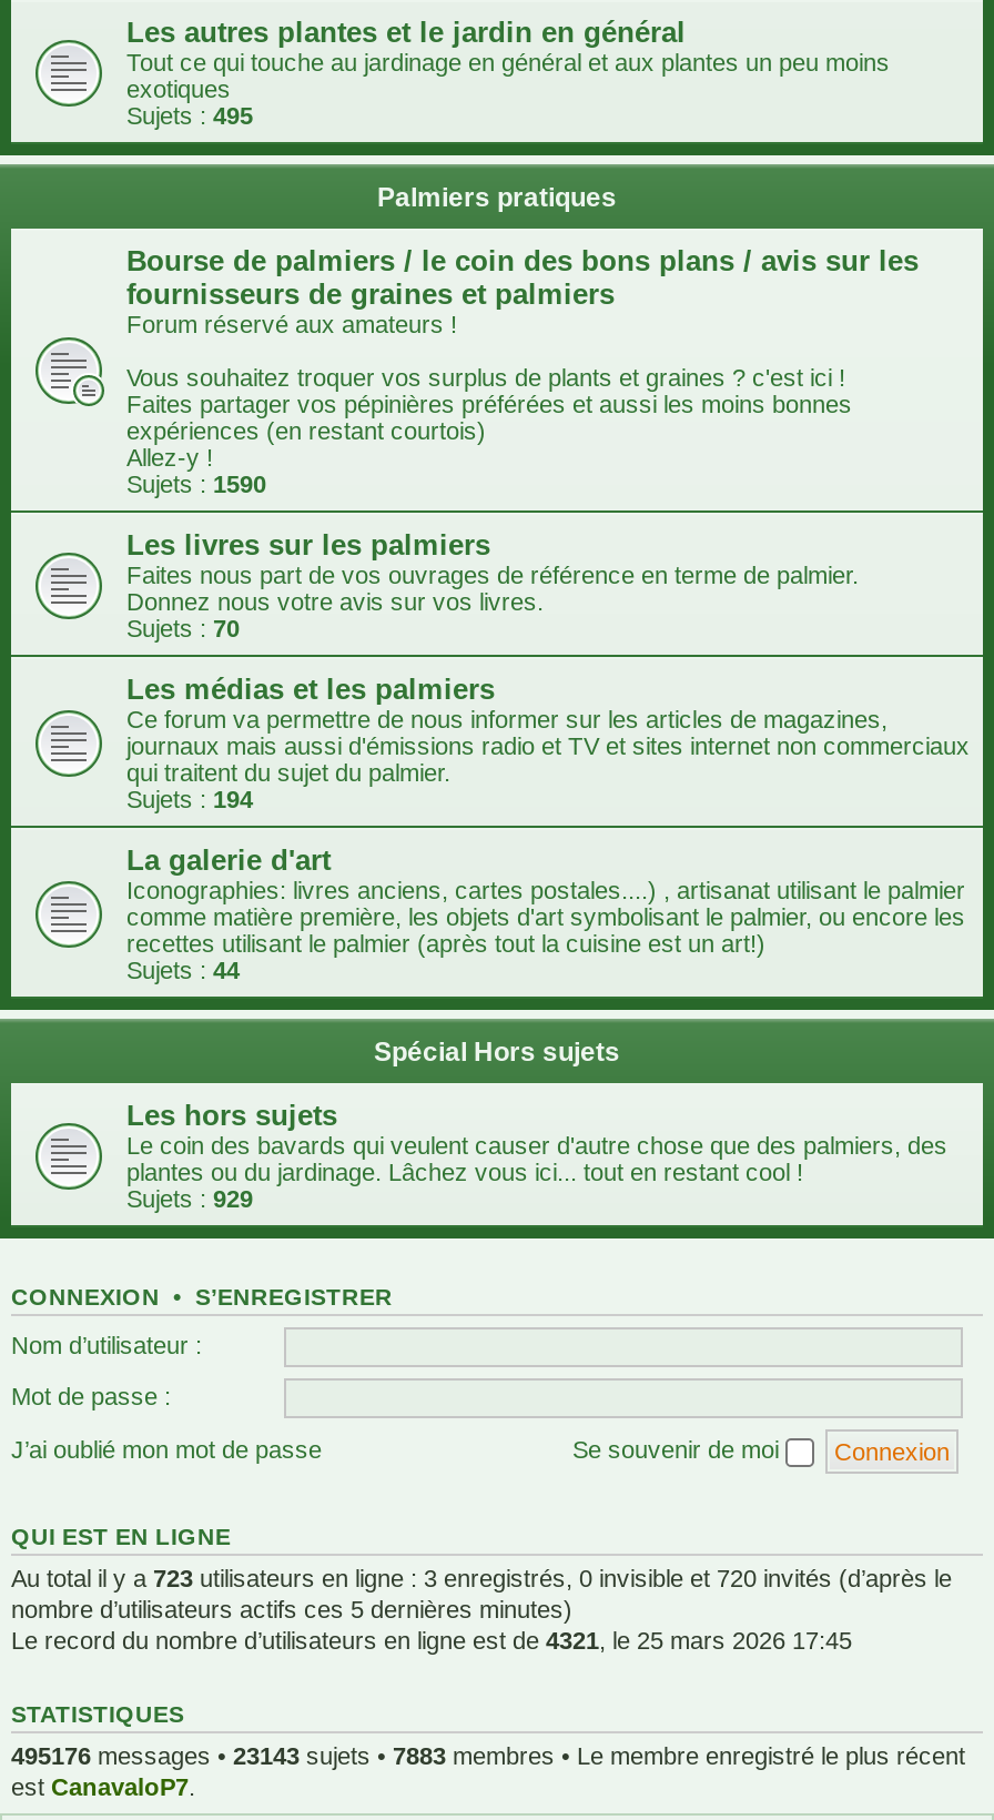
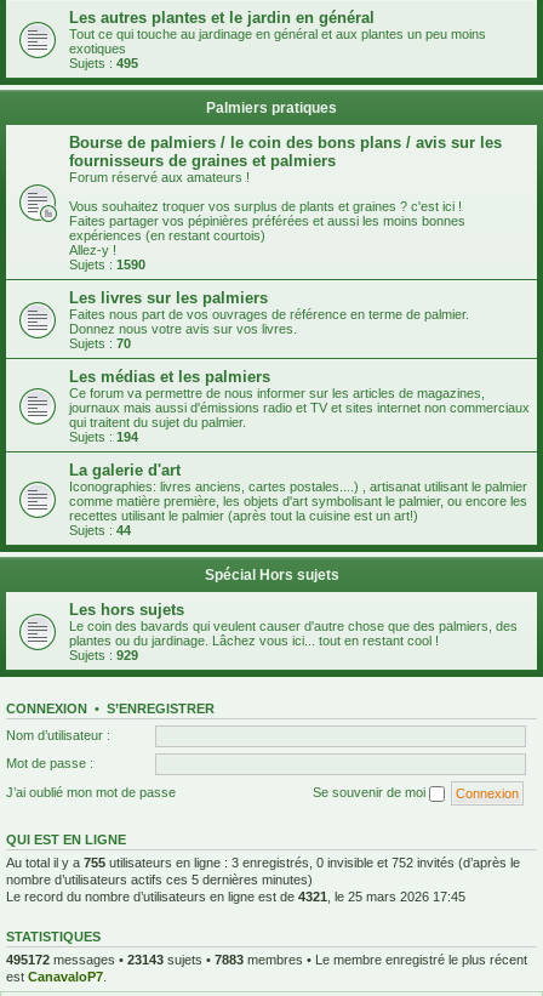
- Au total il y a 723 utilisateurs en ligne : 3 enregistrés, 0 invisible et 720 invités (d’après le
+ Au total il y a 755 utilisateurs en ligne : 3 enregistrés, 0 invisible et 752 invités (d’après le

- 495176 messages • 23143 sujets • 7883 membres • Le membre enregistré le plus récent
+ 495172 messages • 23143 sujets • 7883 membres • Le membre enregistré le plus récent
